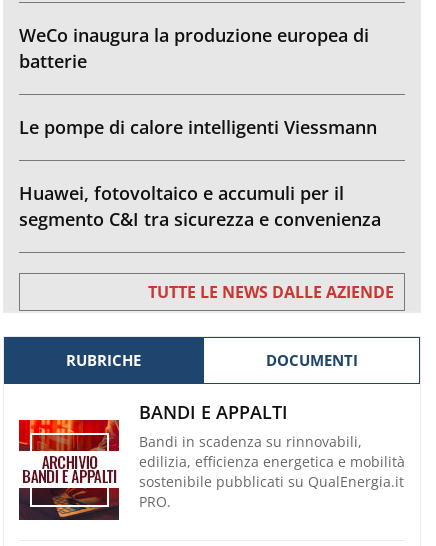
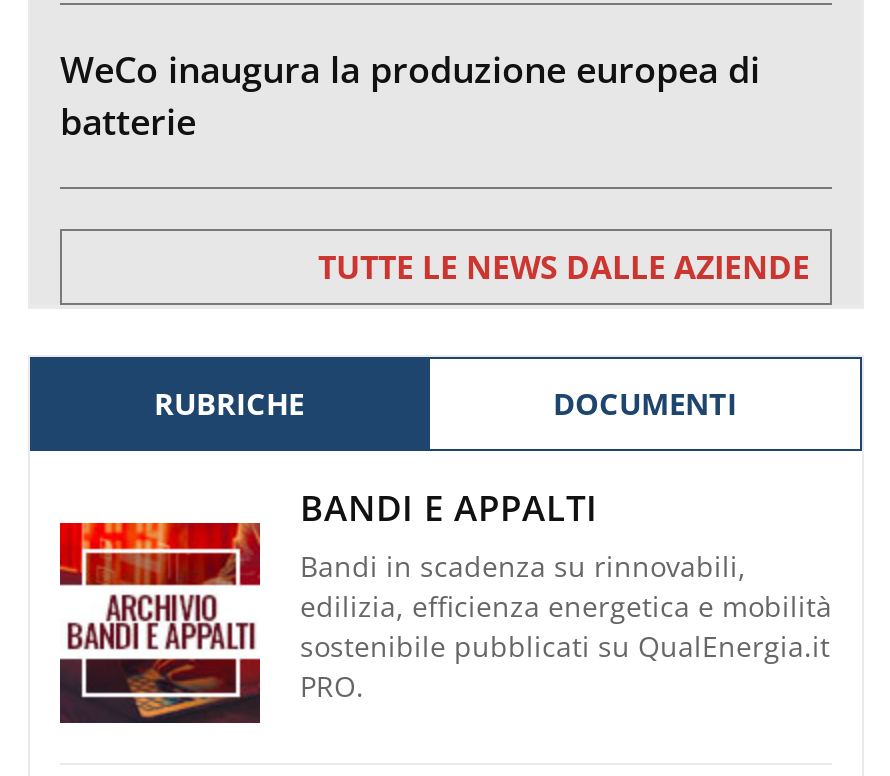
- Le pompe di calore intelligenti Viessmann
- Huawei, fotovoltaico e accumuli per il
- segmento C&I tra sicurezza e convenienza
